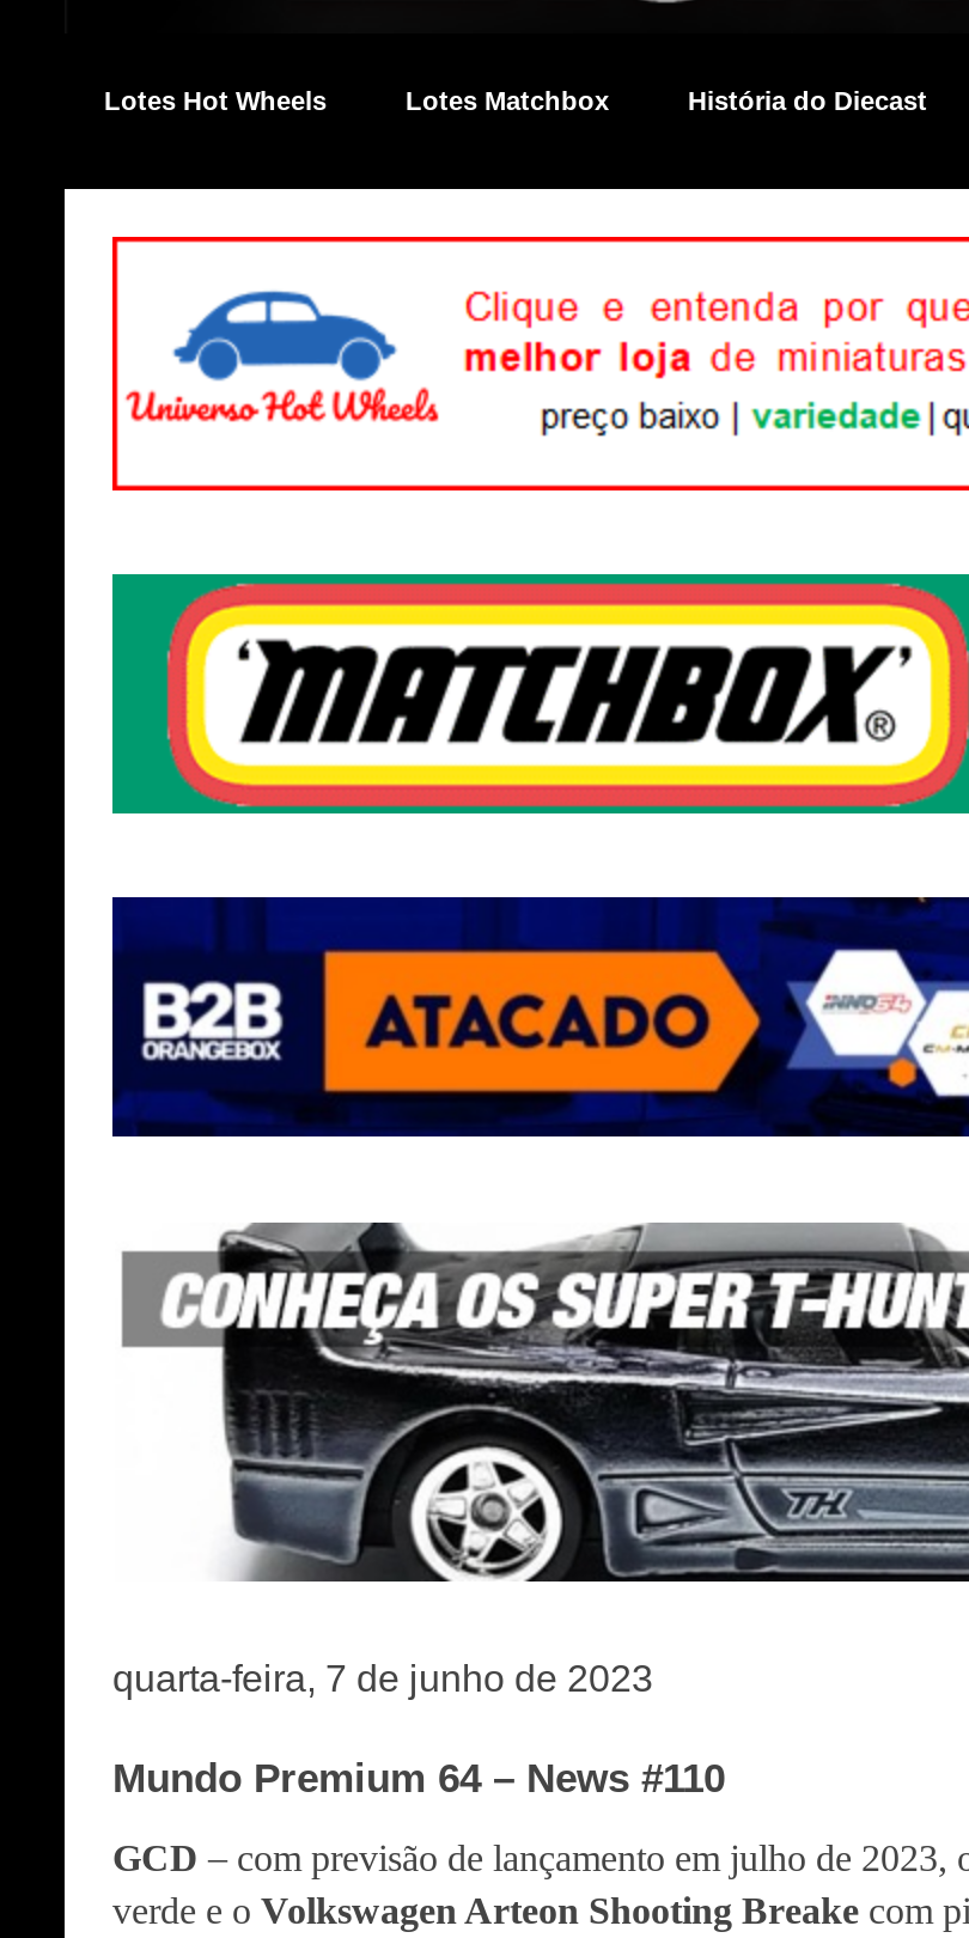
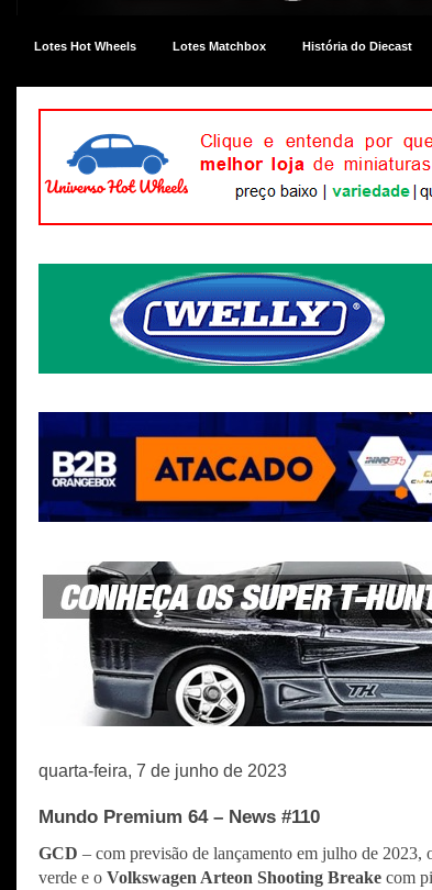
- [image]
+ [image]
